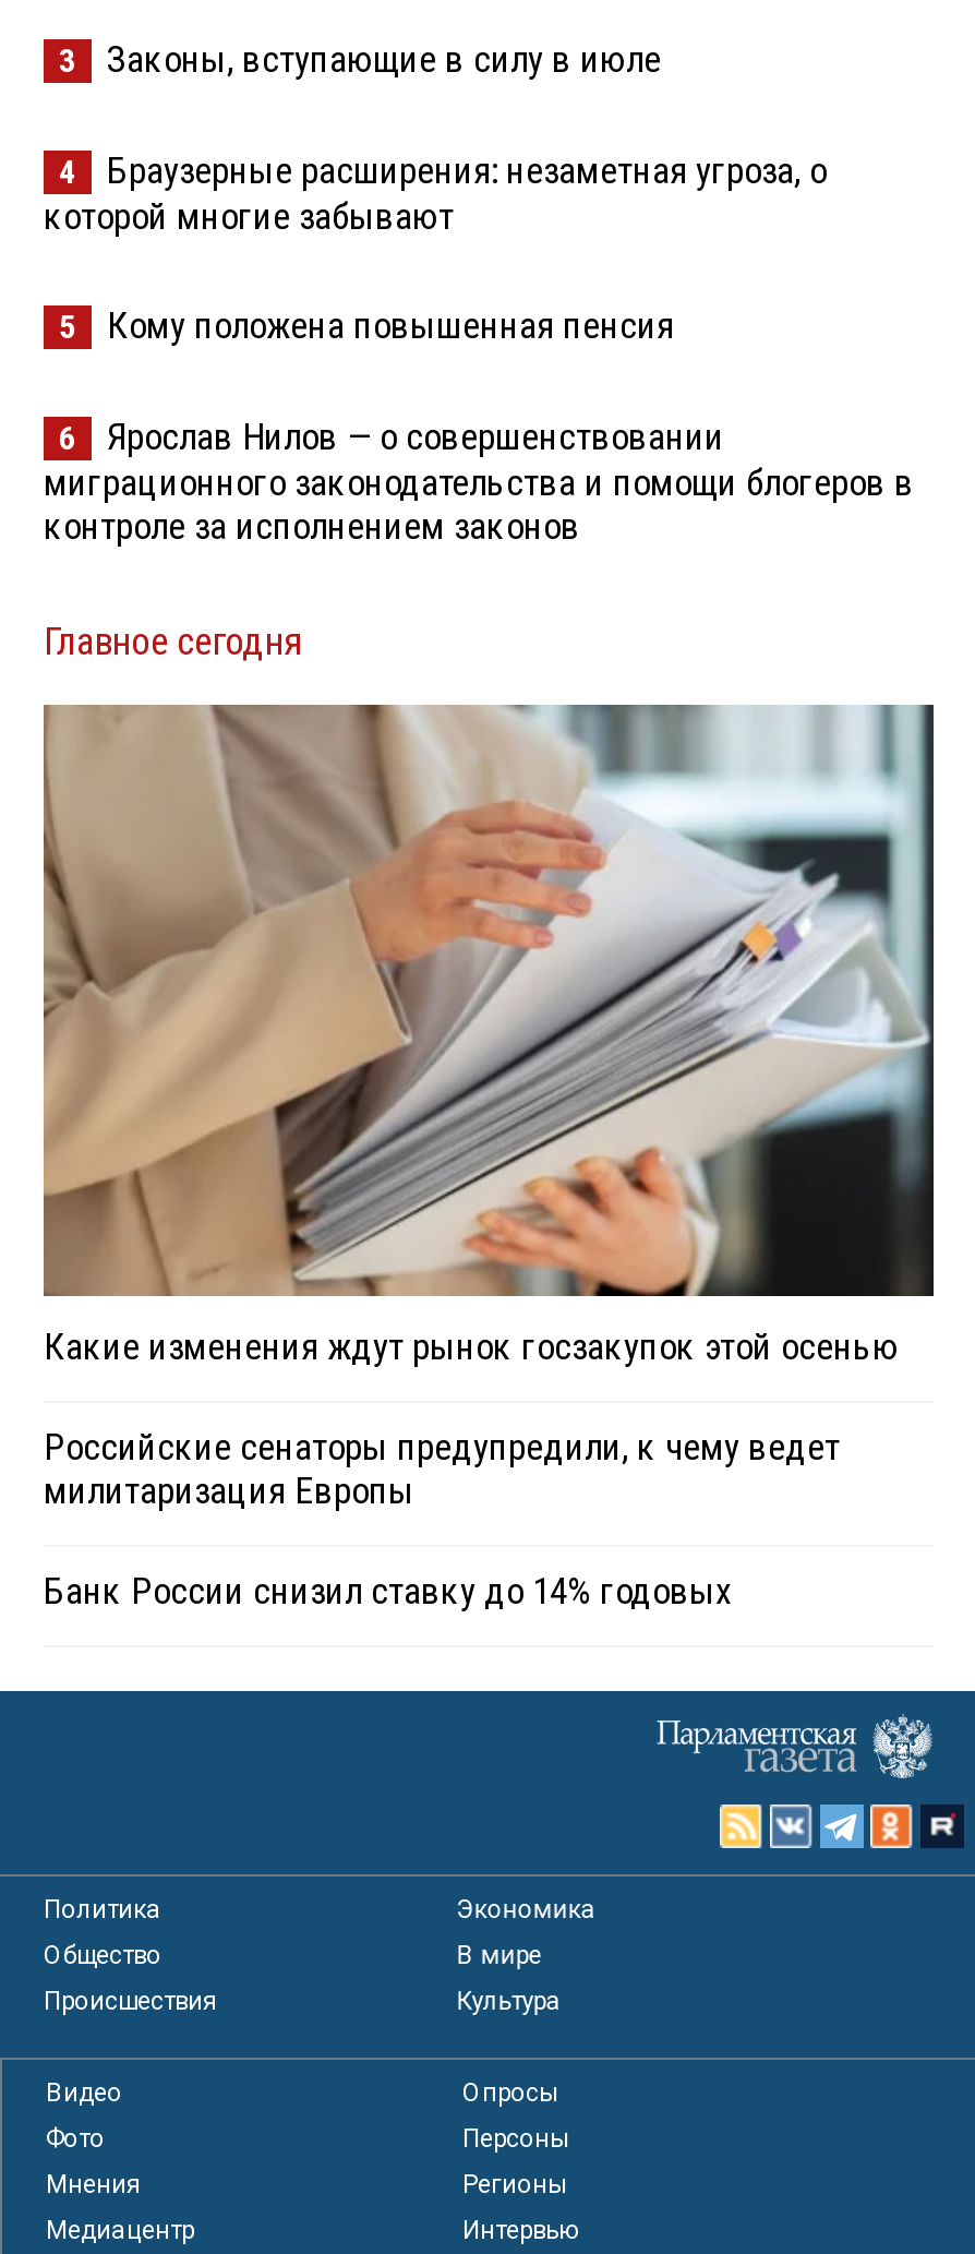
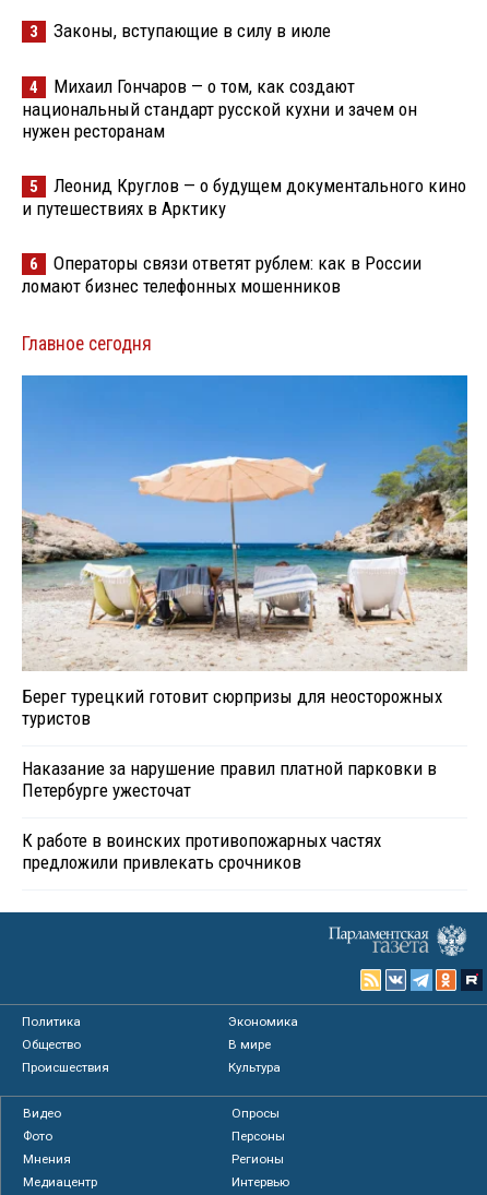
- Браузерные расширения: незаметная угроза, о
- которой многие забывают
+ Михаил Гончаров — о том, как создают
+ национальный стандарт русской кухни и зачем он
+ нужен ресторанам

- Кому положена повышенная пенсия
+ Леонид Круглов — о будущем документального кино
+ и путешествиях в Арктику

- Ярослав Нилов — о совершенствовании
- миграционного законодательства и помощи блогеров в
- контроле за исполнением законов
+ Операторы связи ответят рублем: как в России
+ ломают бизнес телефонных мошенников

- [image]
- Какие изменения ждут рынок госзакупок этой осенью
+ [image]
+ Берег турецкий готовит сюрпризы для неосторожных
+ туристов

- Российские сенаторы предупредили, к чему ведет
- милитаризация Европы
+ Наказание за нарушение правил платной парковки в
+ Петербурге ужесточат

- Банк России снизил ставку до 14% годовых
+ К работе в воинских противопожарных частях
+ предложили привлекать срочников
